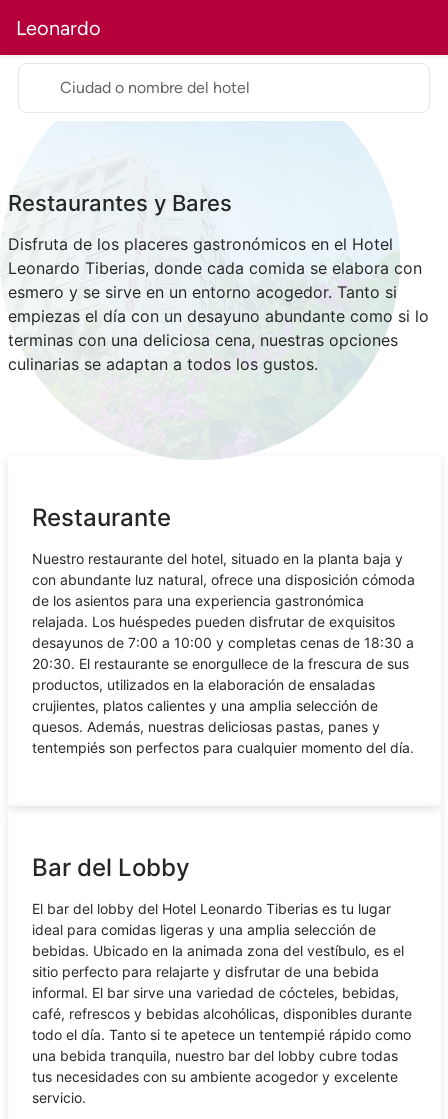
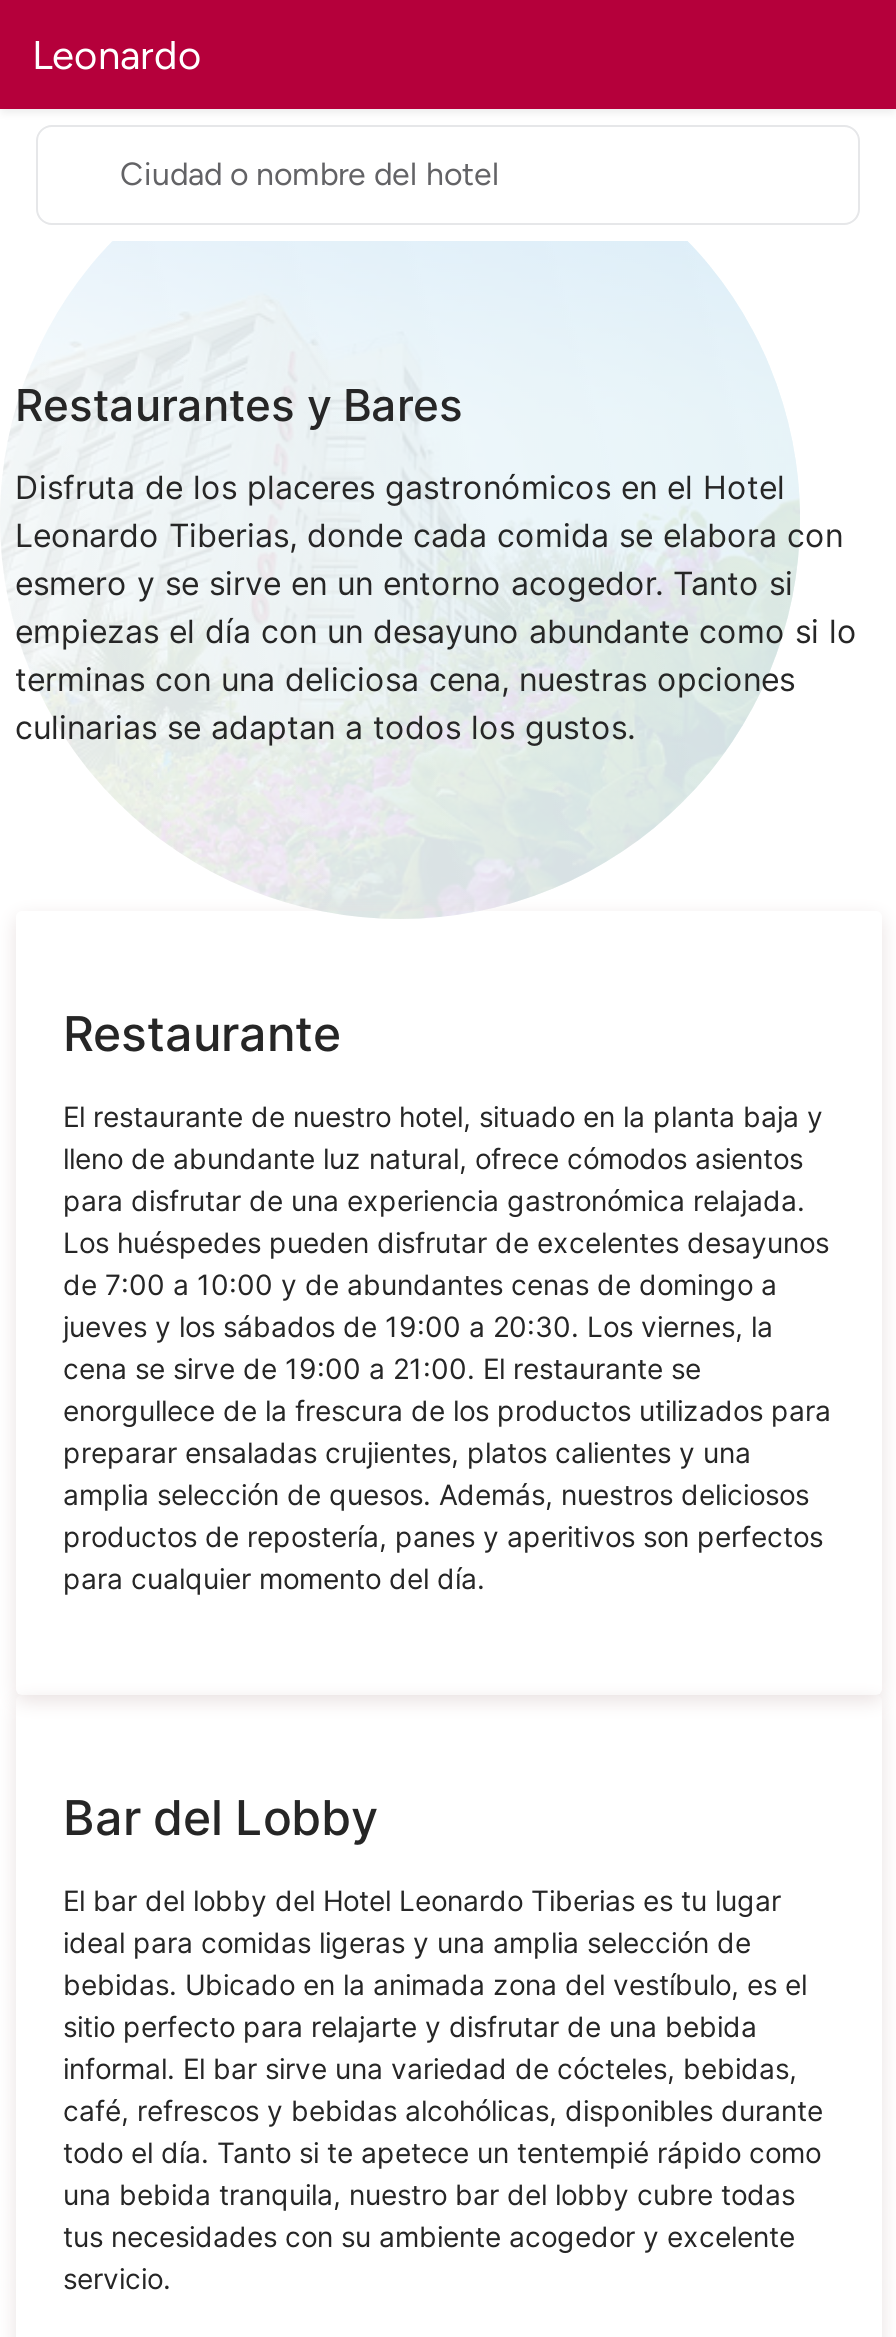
- Nuestro restaurante del hotel, situado en la planta baja y
- con abundante luz natural, ofrece una disposición cómoda
- de los asientos para una experiencia gastronómica
- relajada. Los huéspedes pueden disfrutar de exquisitos
- desayunos de 7:00 a 10:00 y completas cenas de 18:30 a
- 20:30. El restaurante se enorgullece de la frescura de sus
- productos, utilizados en la elaboración de ensaladas
- crujientes, platos calientes y una amplia selección de
- quesos. Además, nuestras deliciosas pastas, panes y
- tentempiés son perfectos para cualquier momento del día.
+ El restaurante de nuestro hotel, situado en la planta baja y
+ lleno de abundante luz natural, ofrece cómodos asientos
+ para disfrutar de una experiencia gastronómica relajada.
+ Los huéspedes pueden disfrutar de excelentes desayunos
+ de 7:00 a 10:00 y de abundantes cenas de domingo a
+ jueves y los sábados de 19:00 a 20:30. Los viernes, la
+ cena se sirve de 19:00 a 21:00. El restaurante se
+ enorgullece de la frescura de los productos utilizados para
+ preparar ensaladas crujientes, platos calientes y una
+ amplia selección de quesos. Además, nuestros deliciosos
+ productos de repostería, panes y aperitivos son perfectos
+ para cualquier momento del día.
